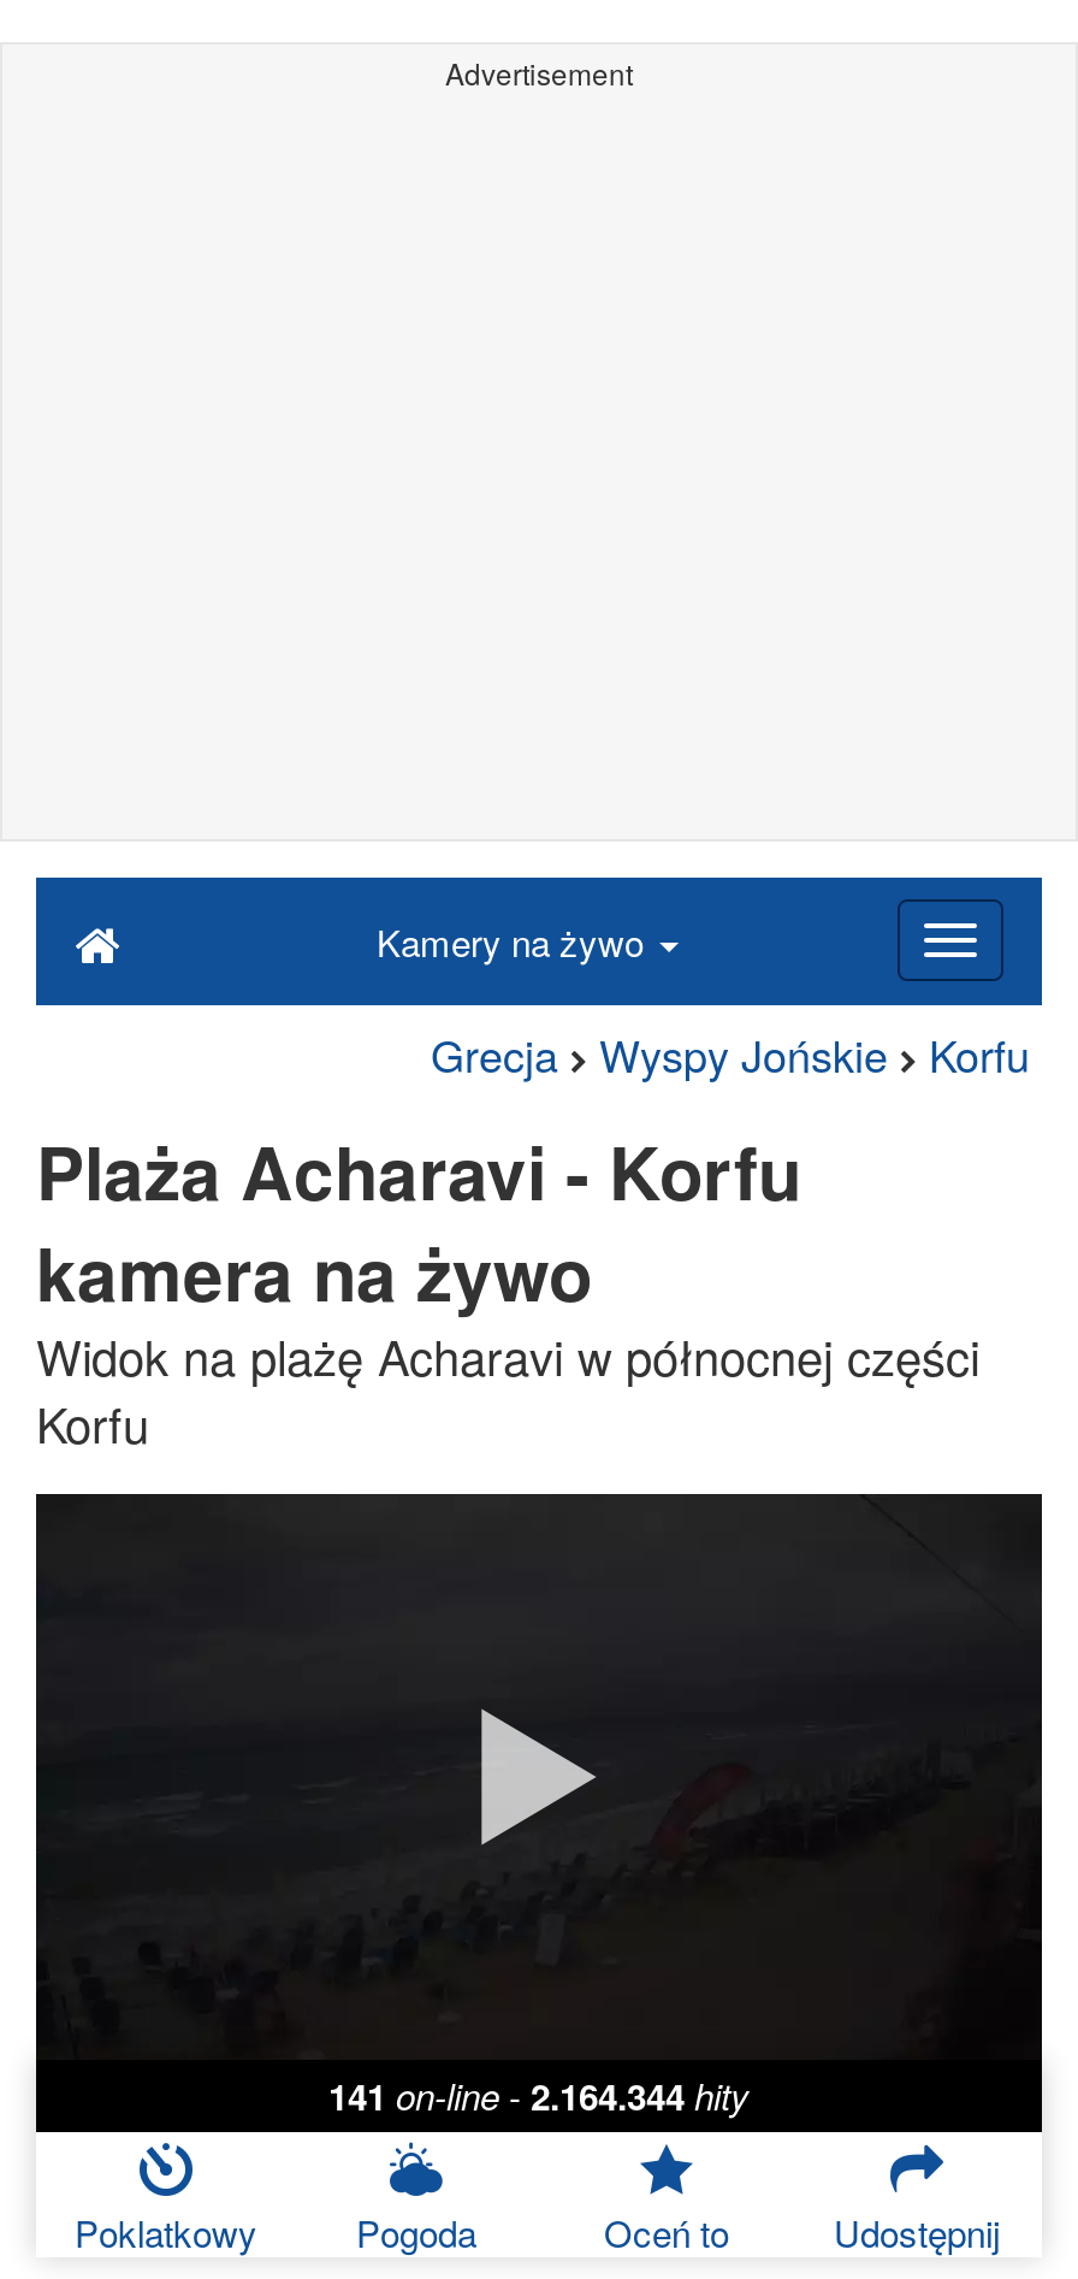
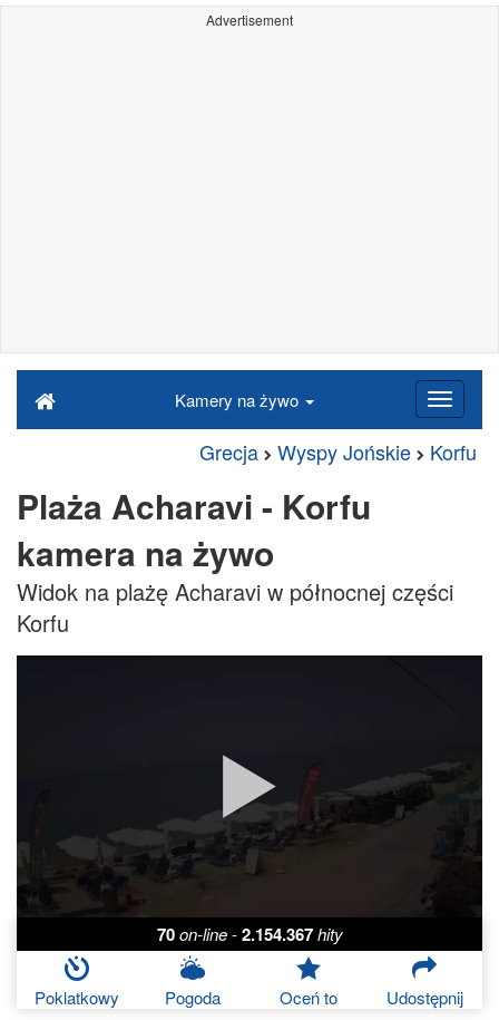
- 141 on-line - 2.164.344 hity
+ 70 on-line - 2.154.367 hity
